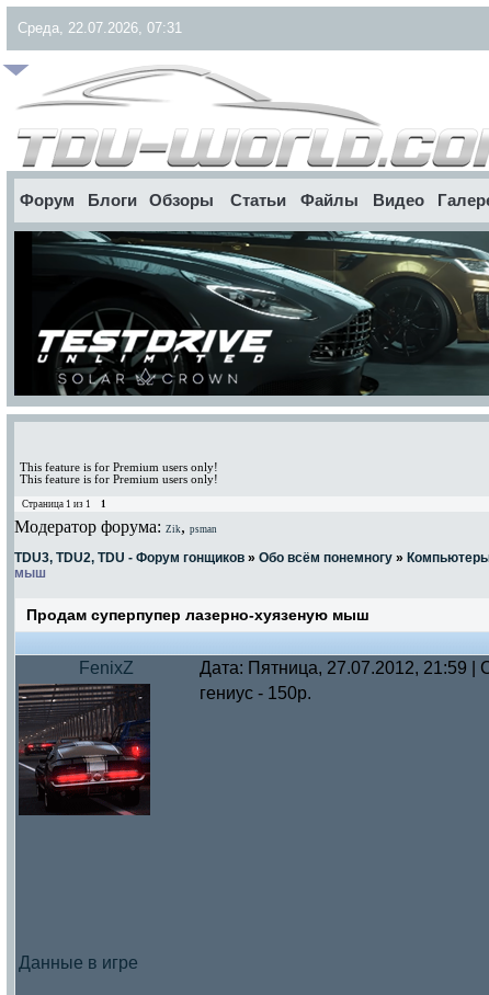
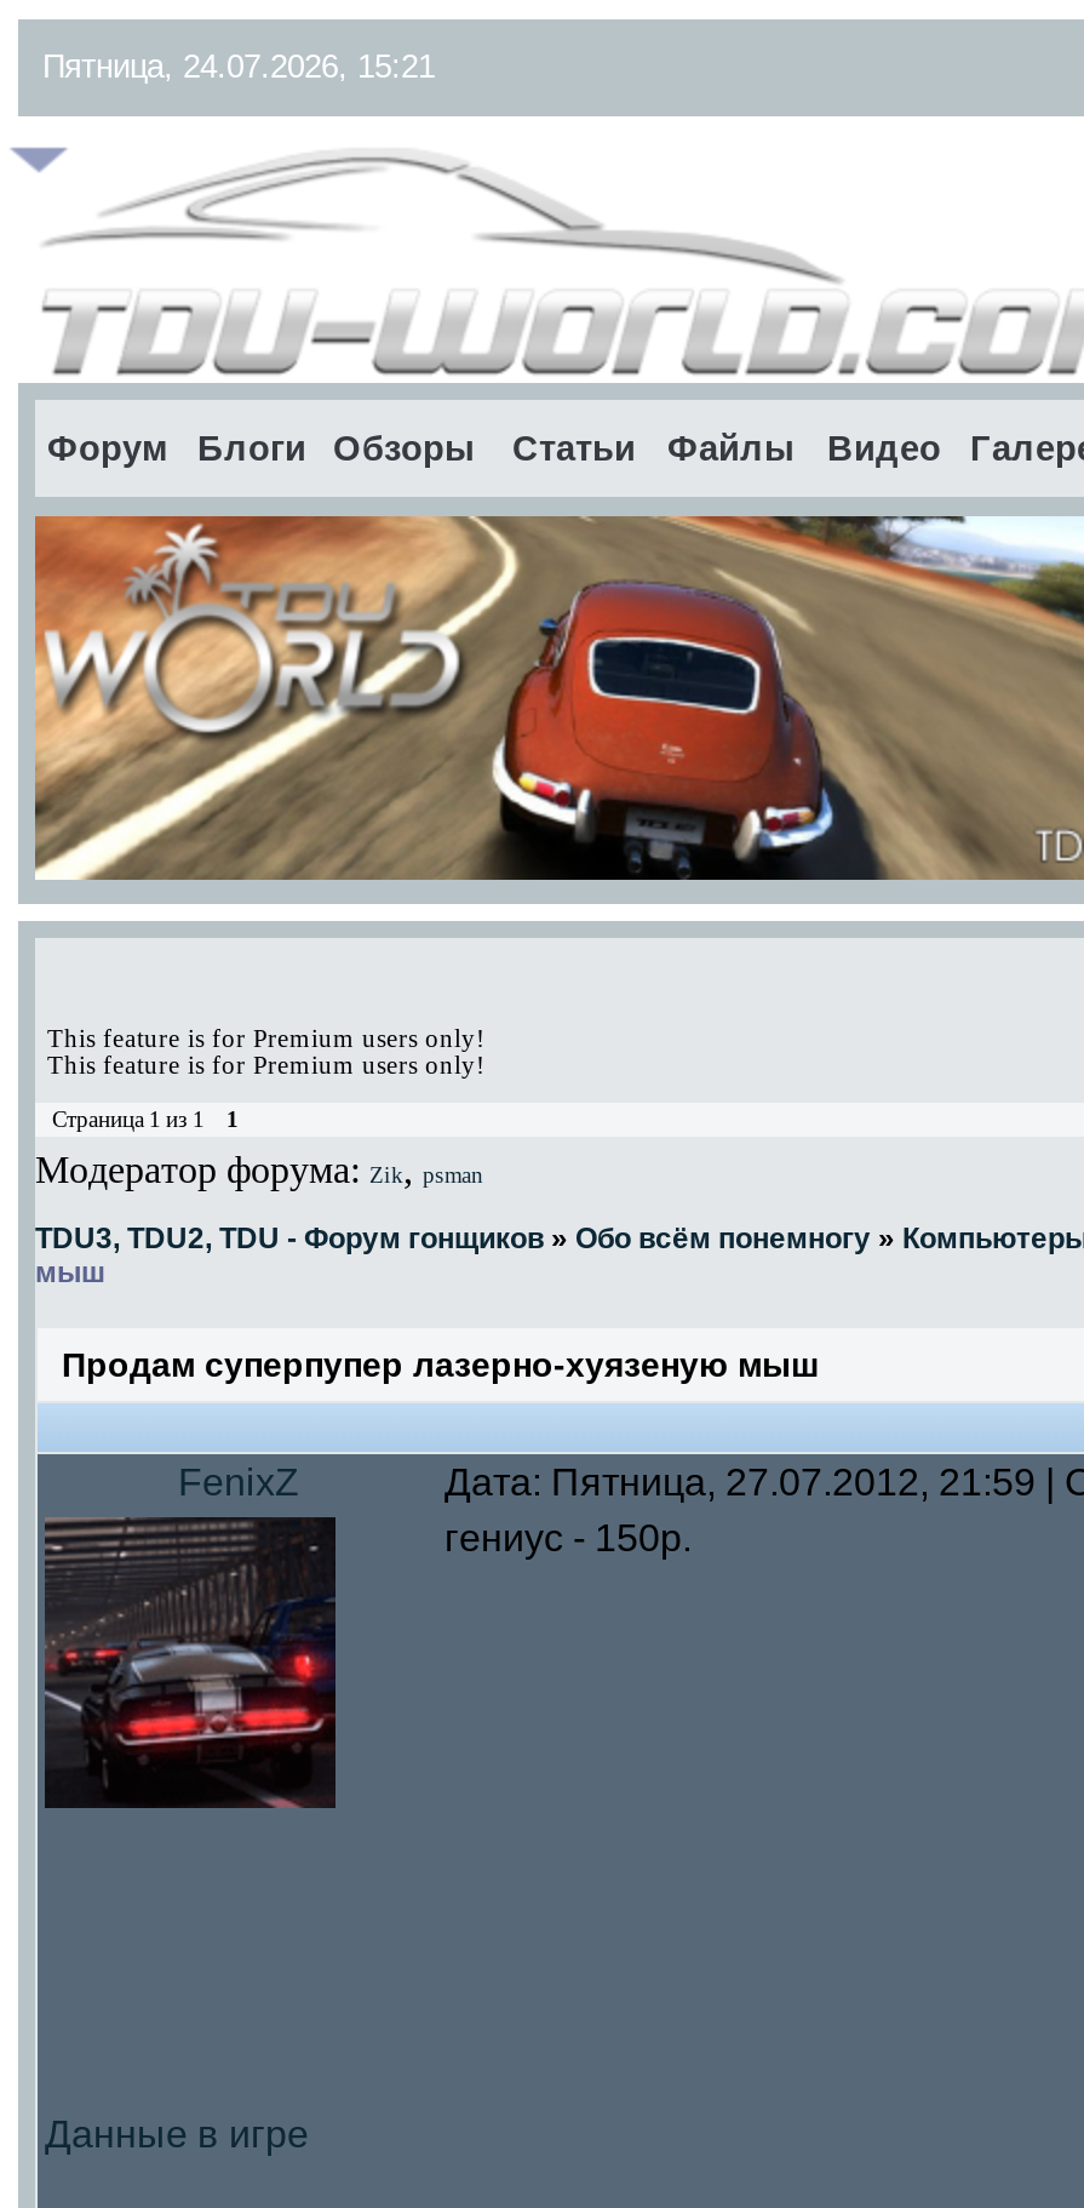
- Среда, 22.07.2026, 07:31
+ Пятница, 24.07.2026, 15:21

- [image]
+ [image]
